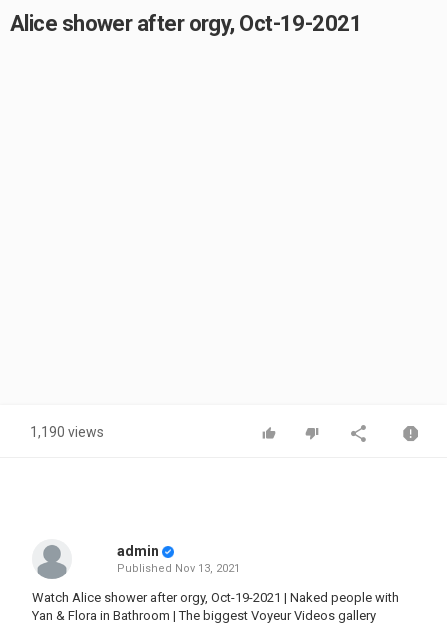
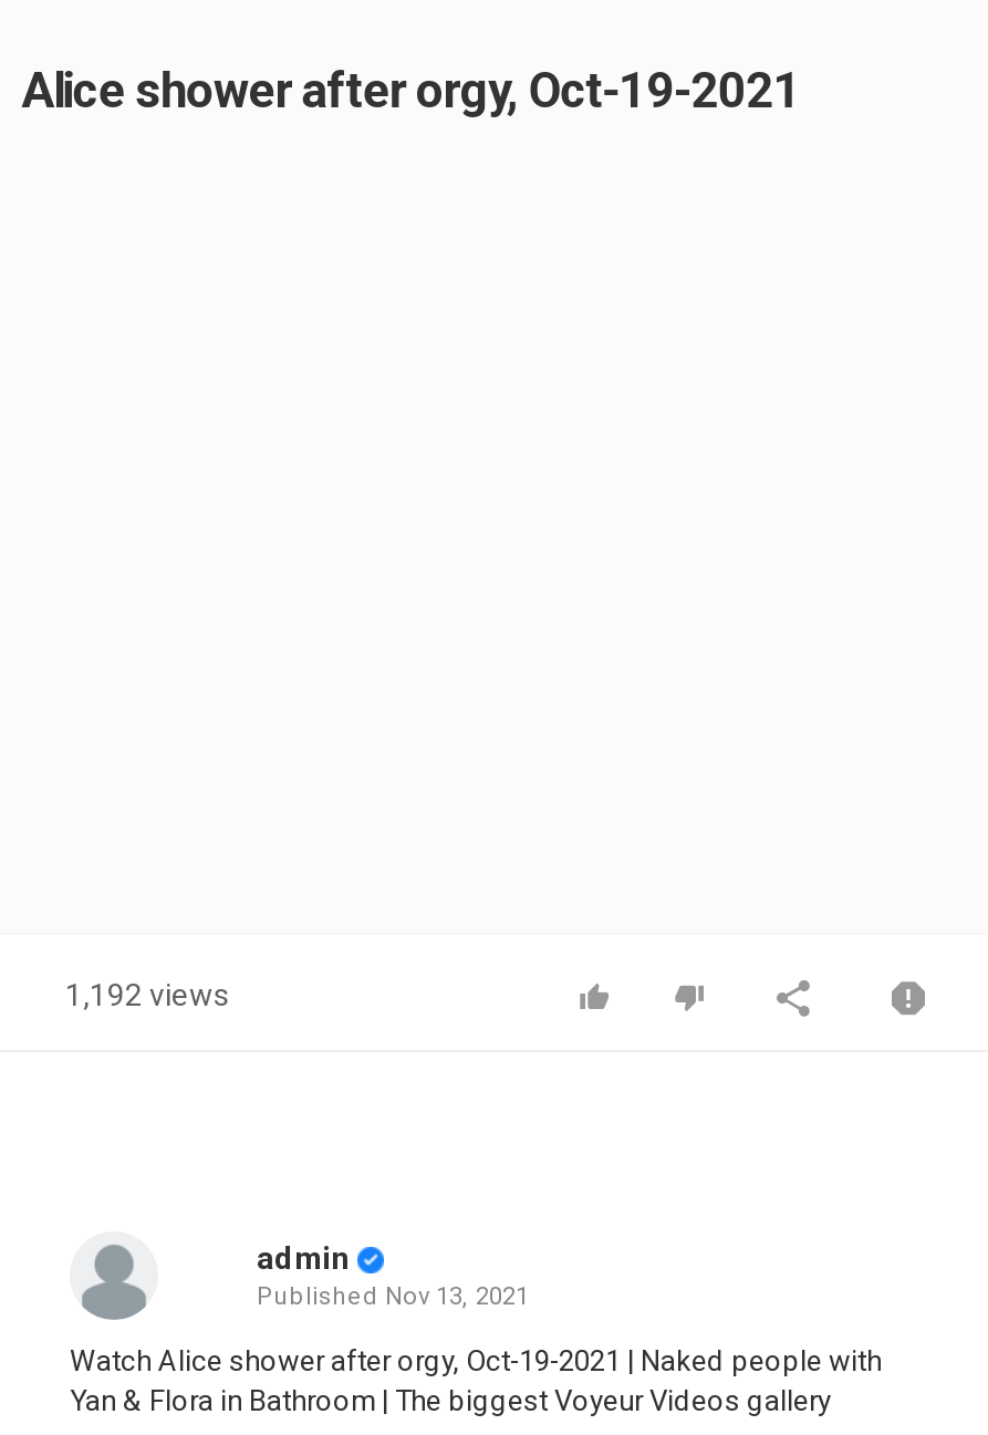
- 1,190 views
+ 1,192 views
